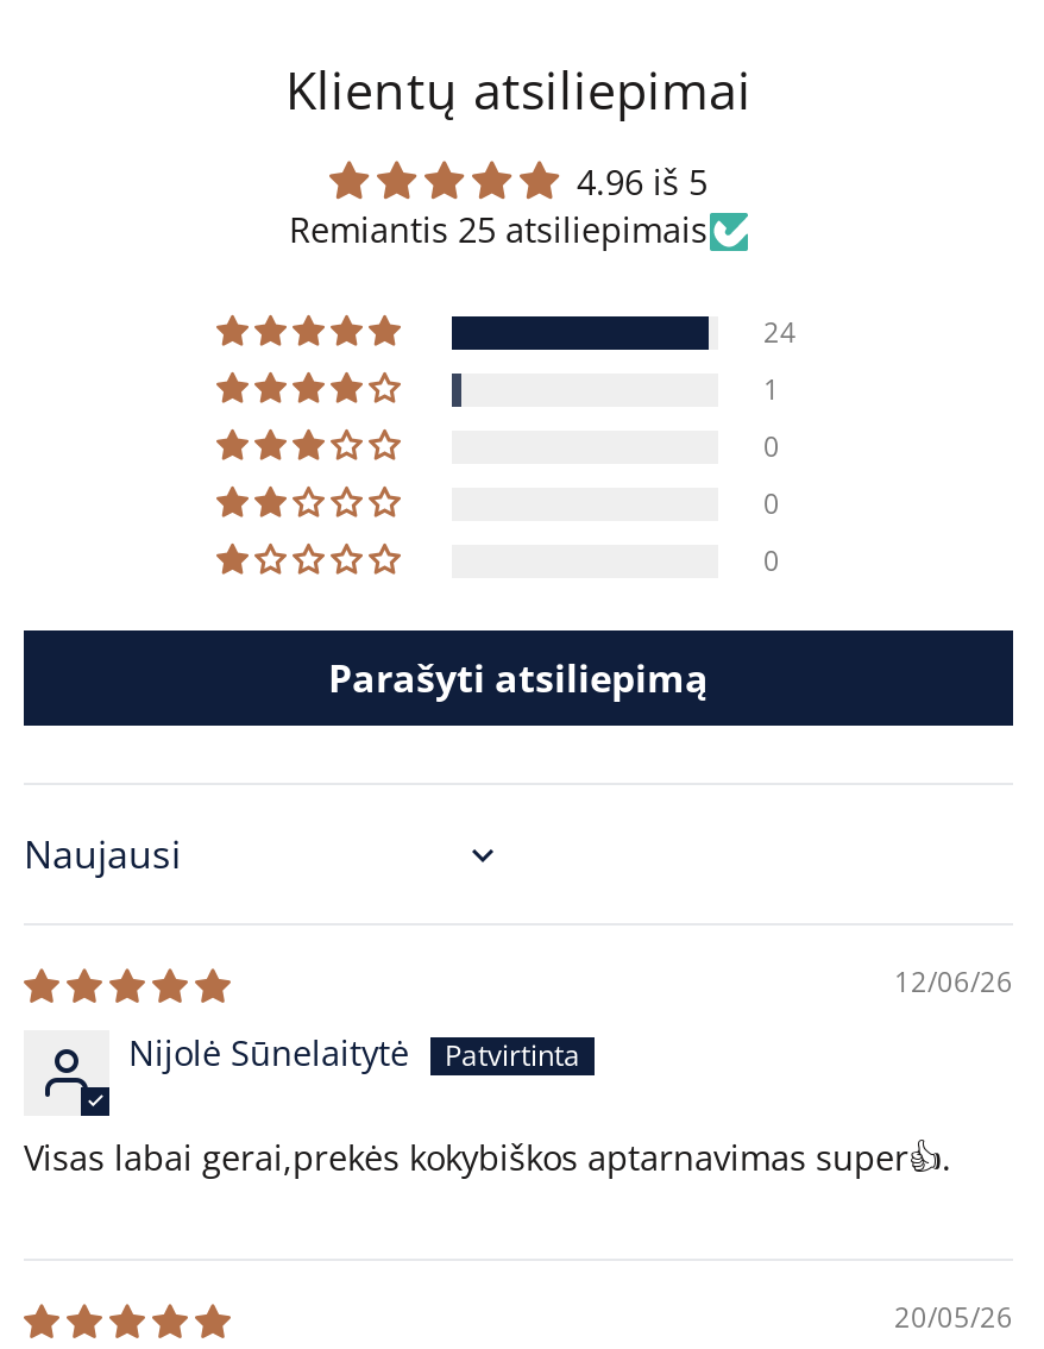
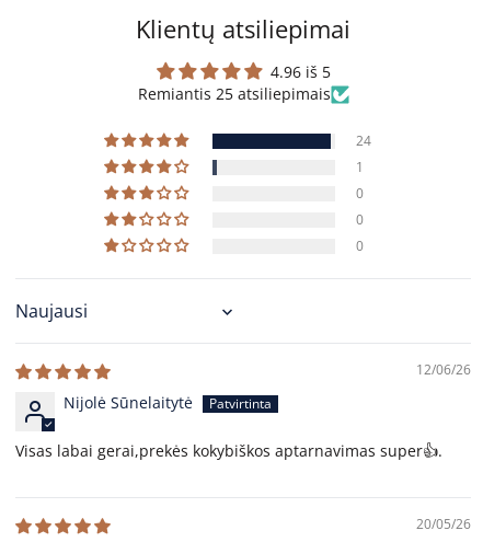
- Parašyti atsiliepimą
